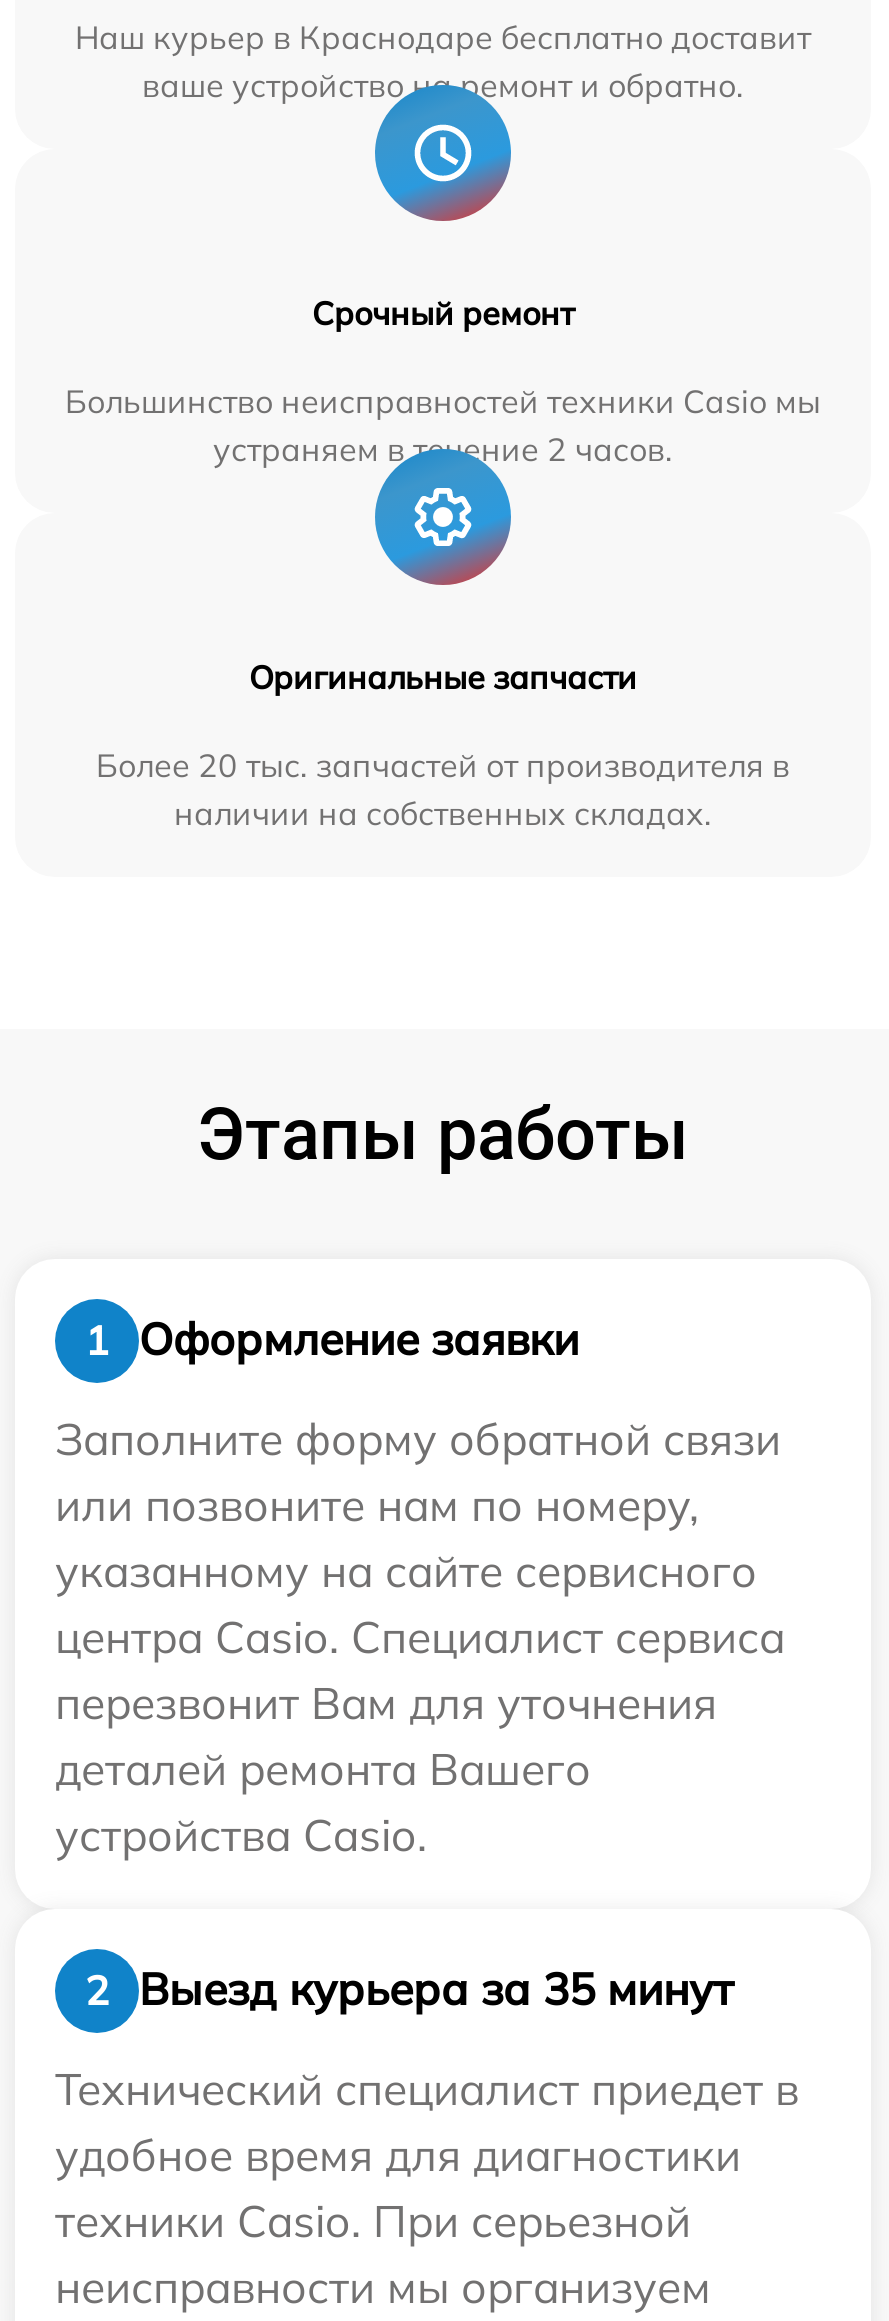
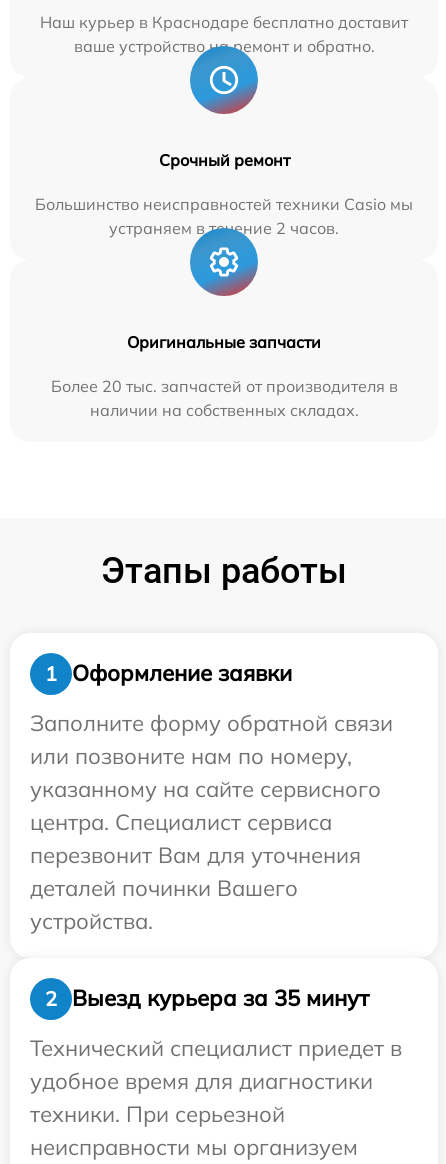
- центра Casio. Специалист сервиса
+ центра. Специалист сервиса

- деталей ремонта Вашего
- устройства Casio.
+ деталей починки Вашего
+ устройства.

- техники Casio. При серьезной
+ техники. При серьезной
